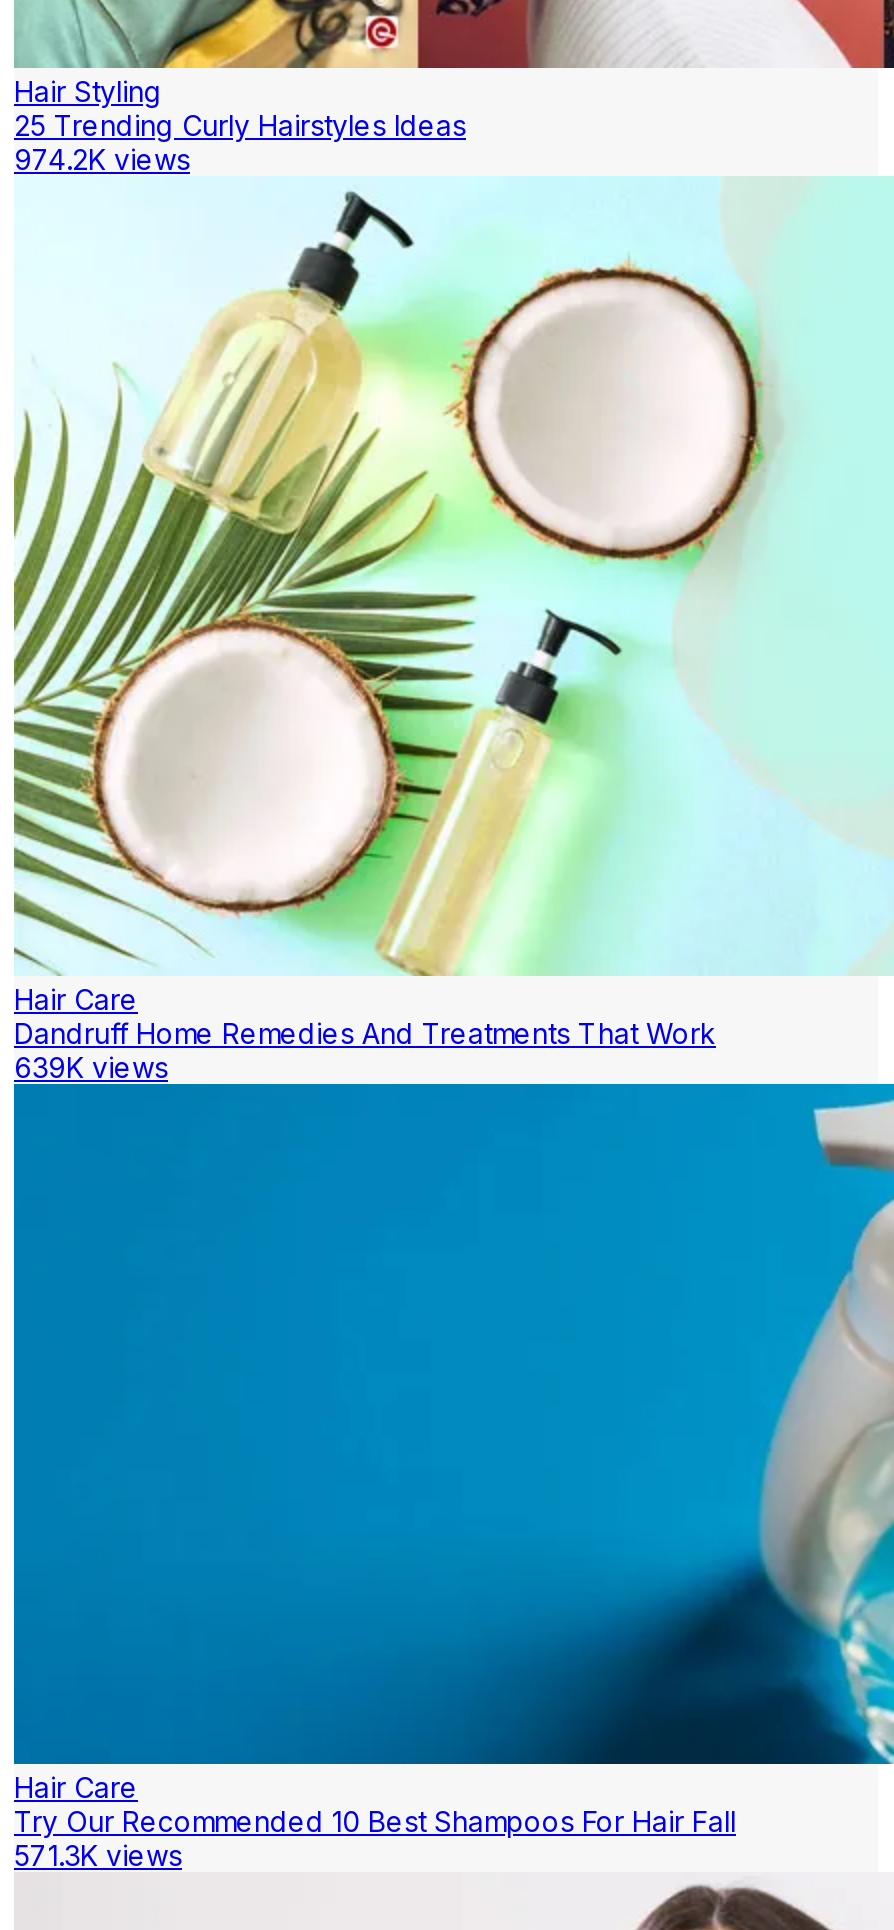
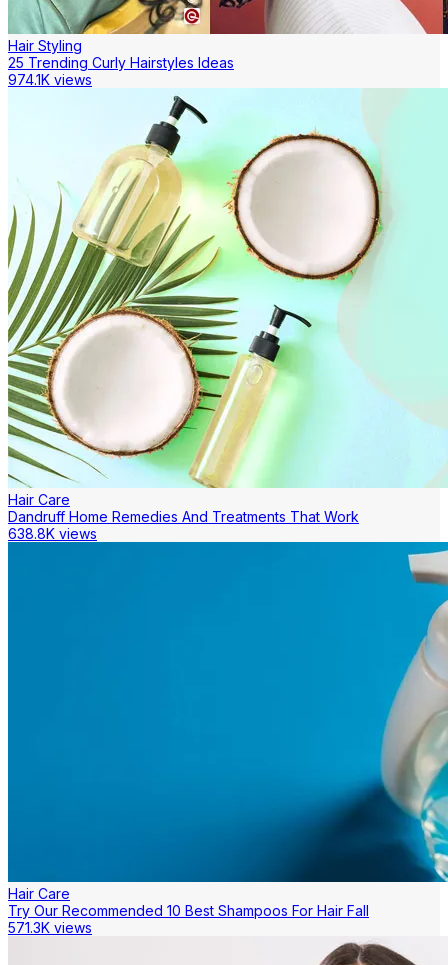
- 974.2K views
+ 974.1K views

- 639K views
+ 638.8K views
